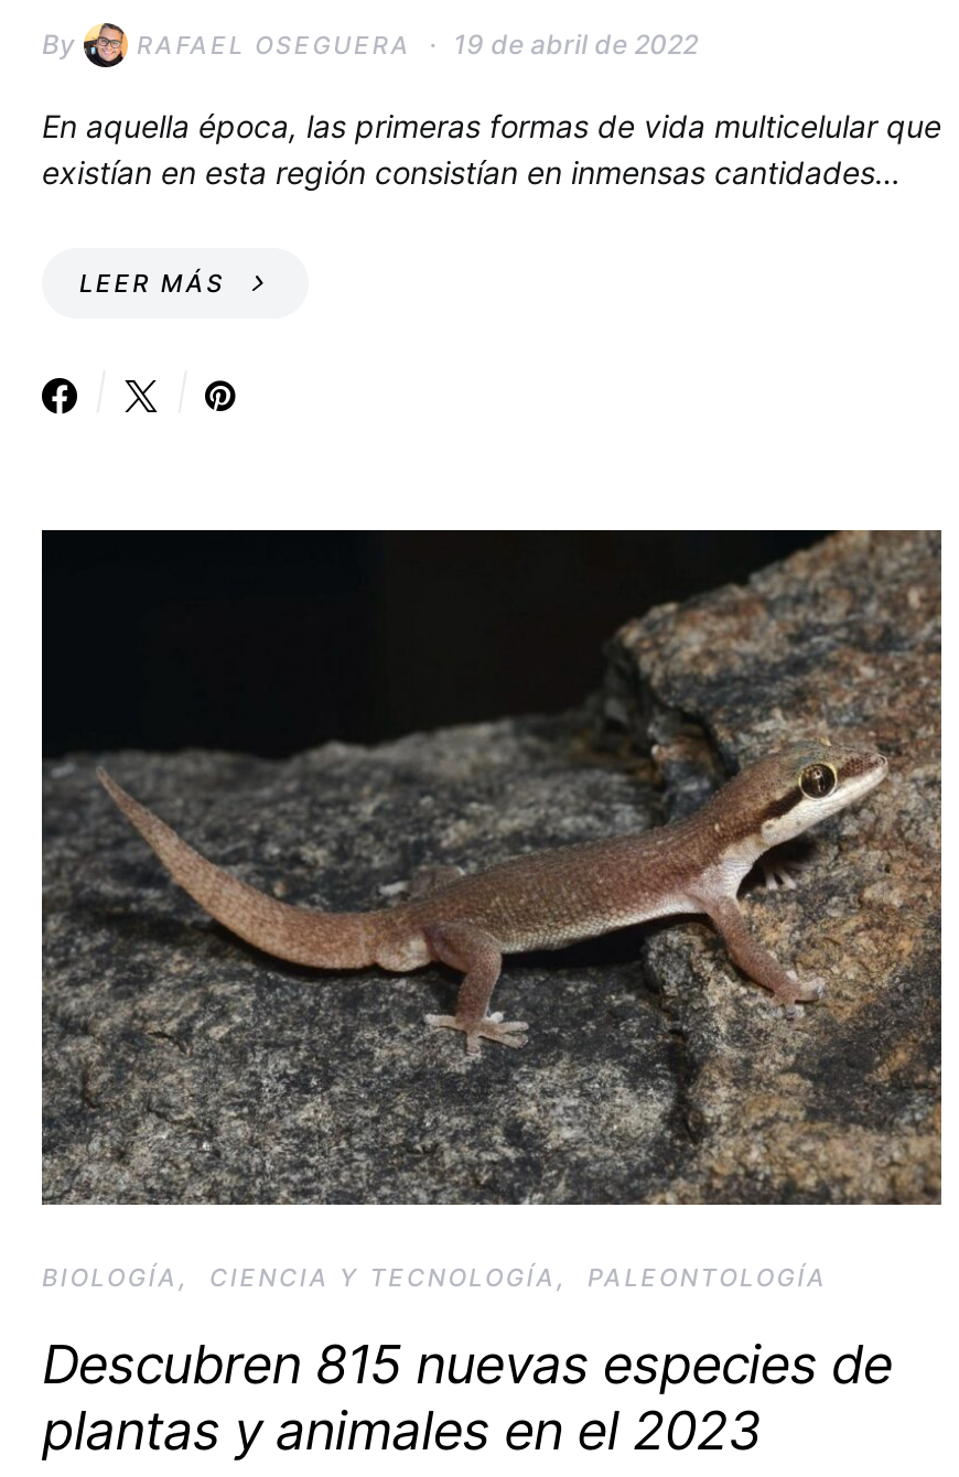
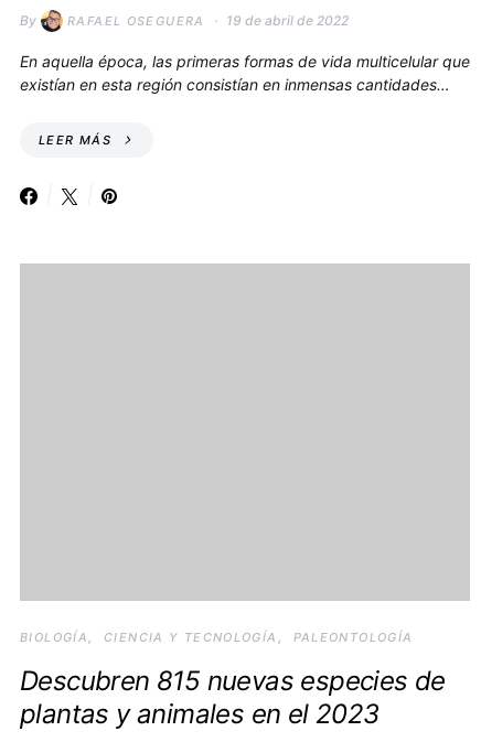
- [image]
